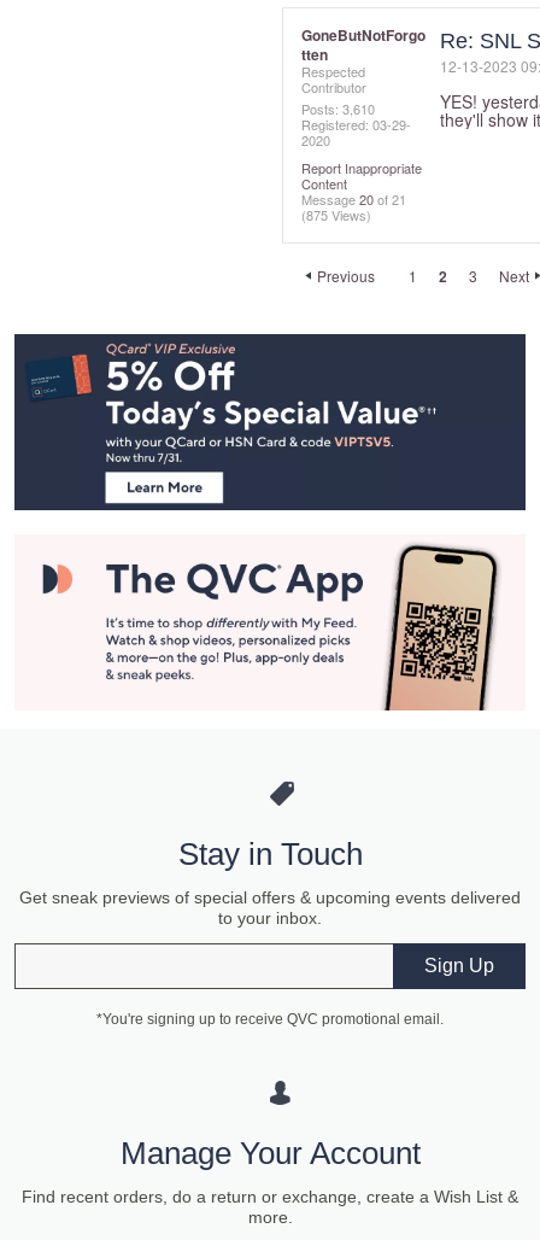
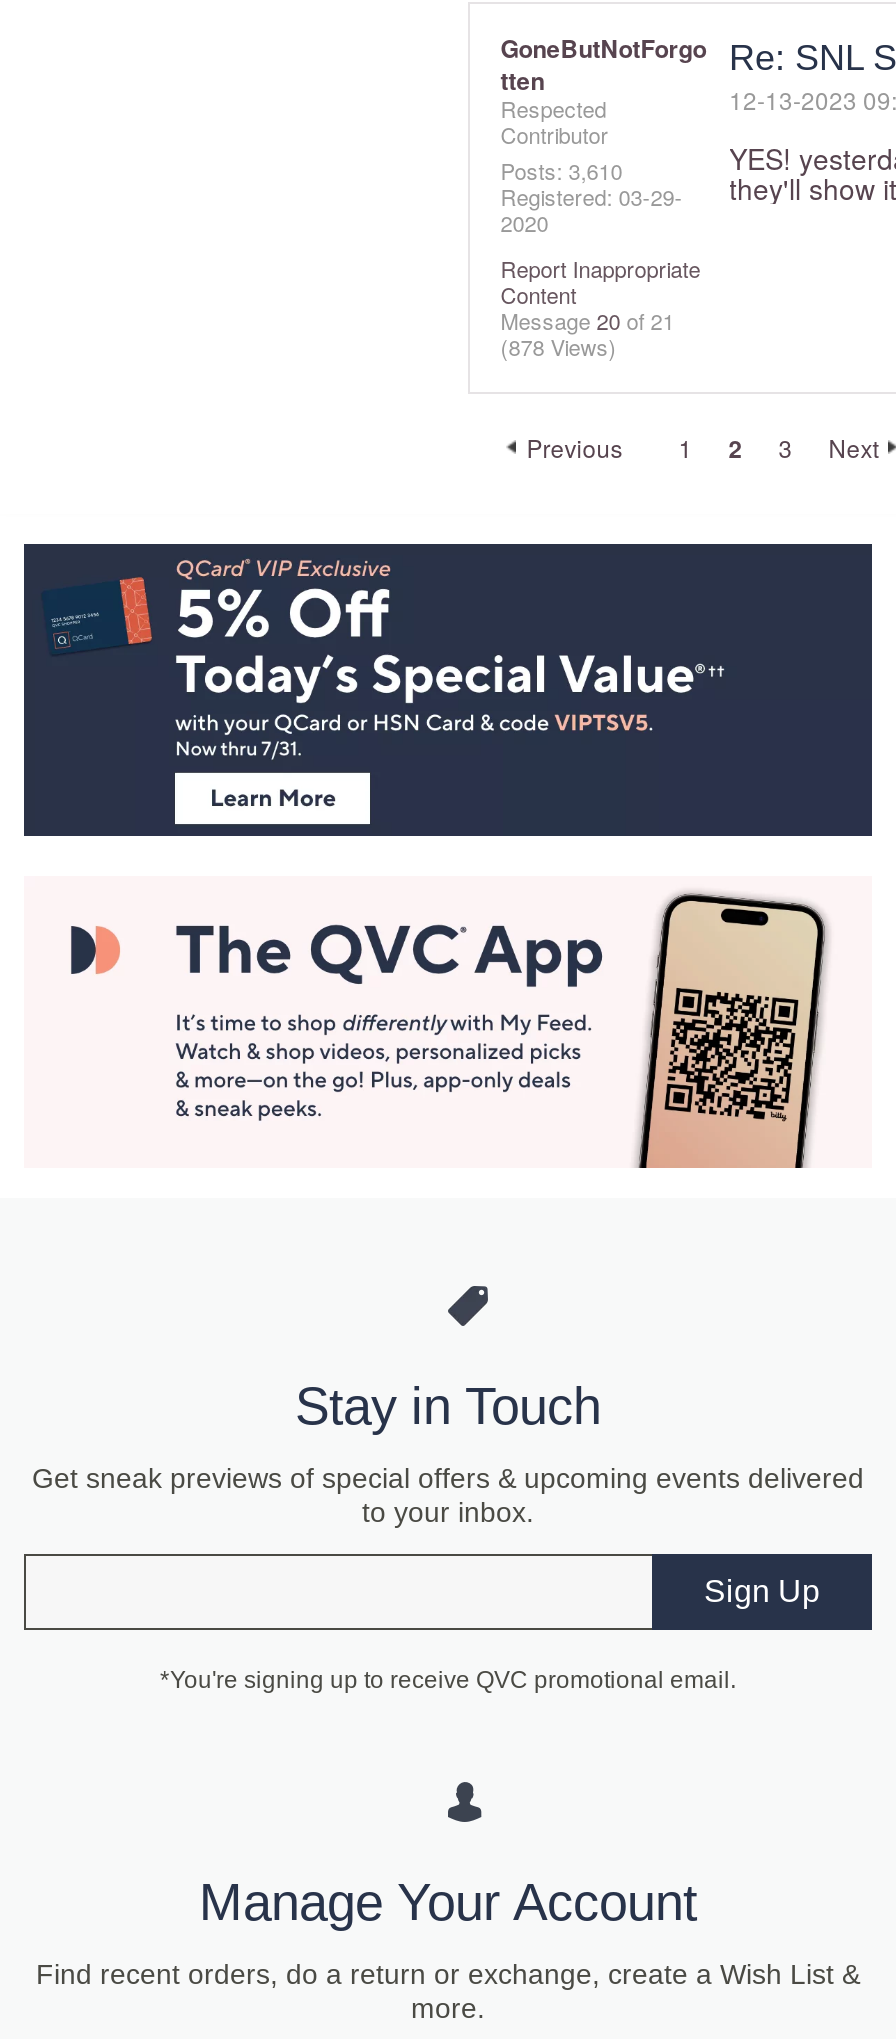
- (875 Views)
+ (878 Views)
